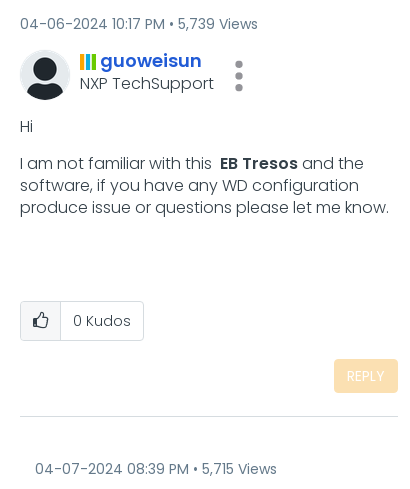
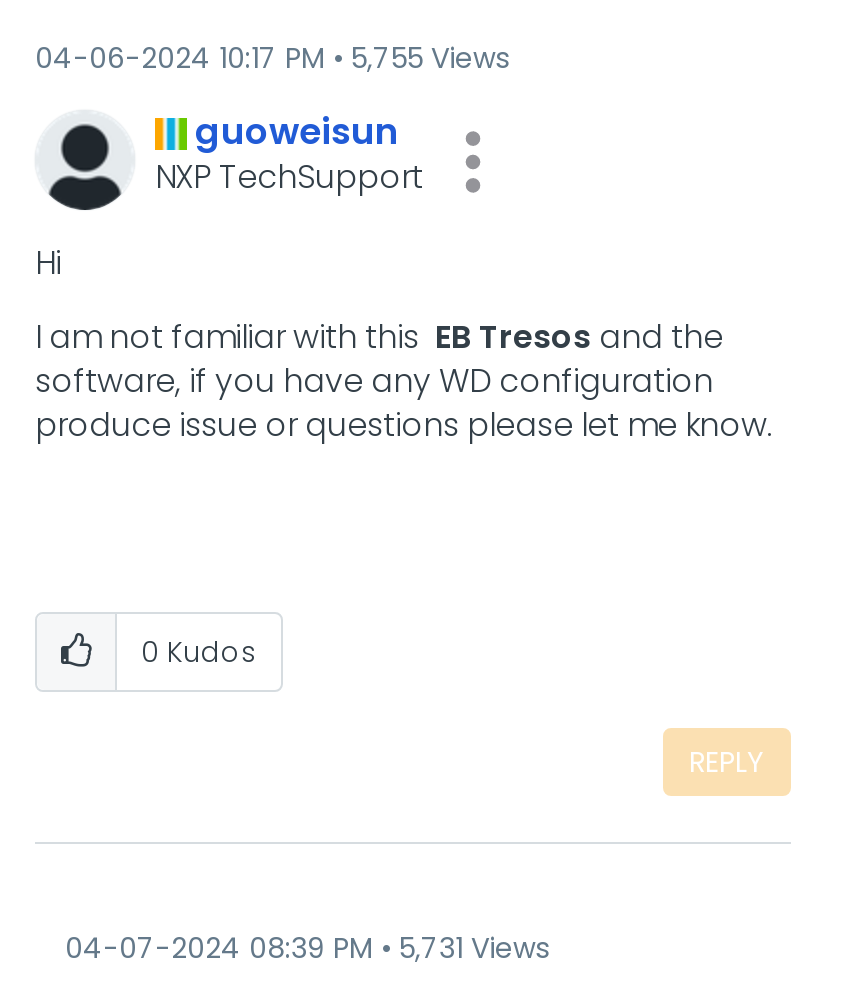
- 04-06-2024 10:17 PM 5,739 Views
+ 04-06-2024 10:17 PM 5,755 Views

- 04-07-2024 08:39 PM 5,715 Views
+ 04-07-2024 08:39 PM 5,731 Views
